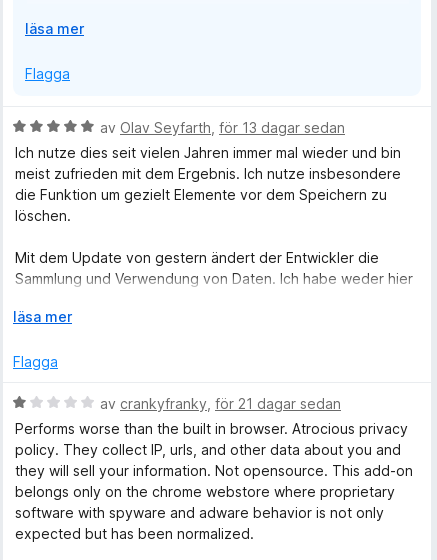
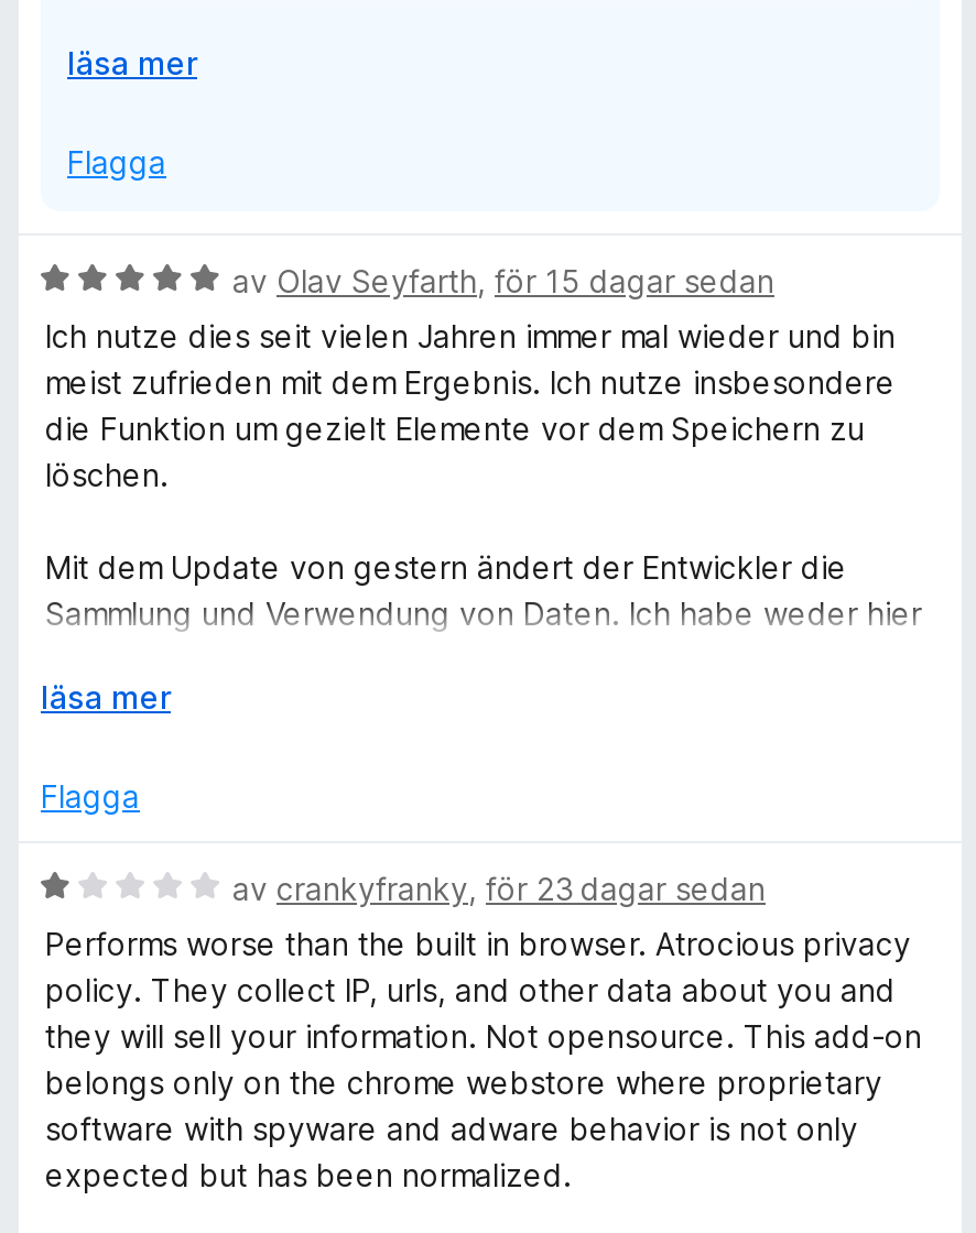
- av Olav Seyfarth, för 13 dagar sedan
+ av Olav Seyfarth, för 15 dagar sedan

- av crankyfranky, för 21 dagar sedan
+ av crankyfranky, för 23 dagar sedan
